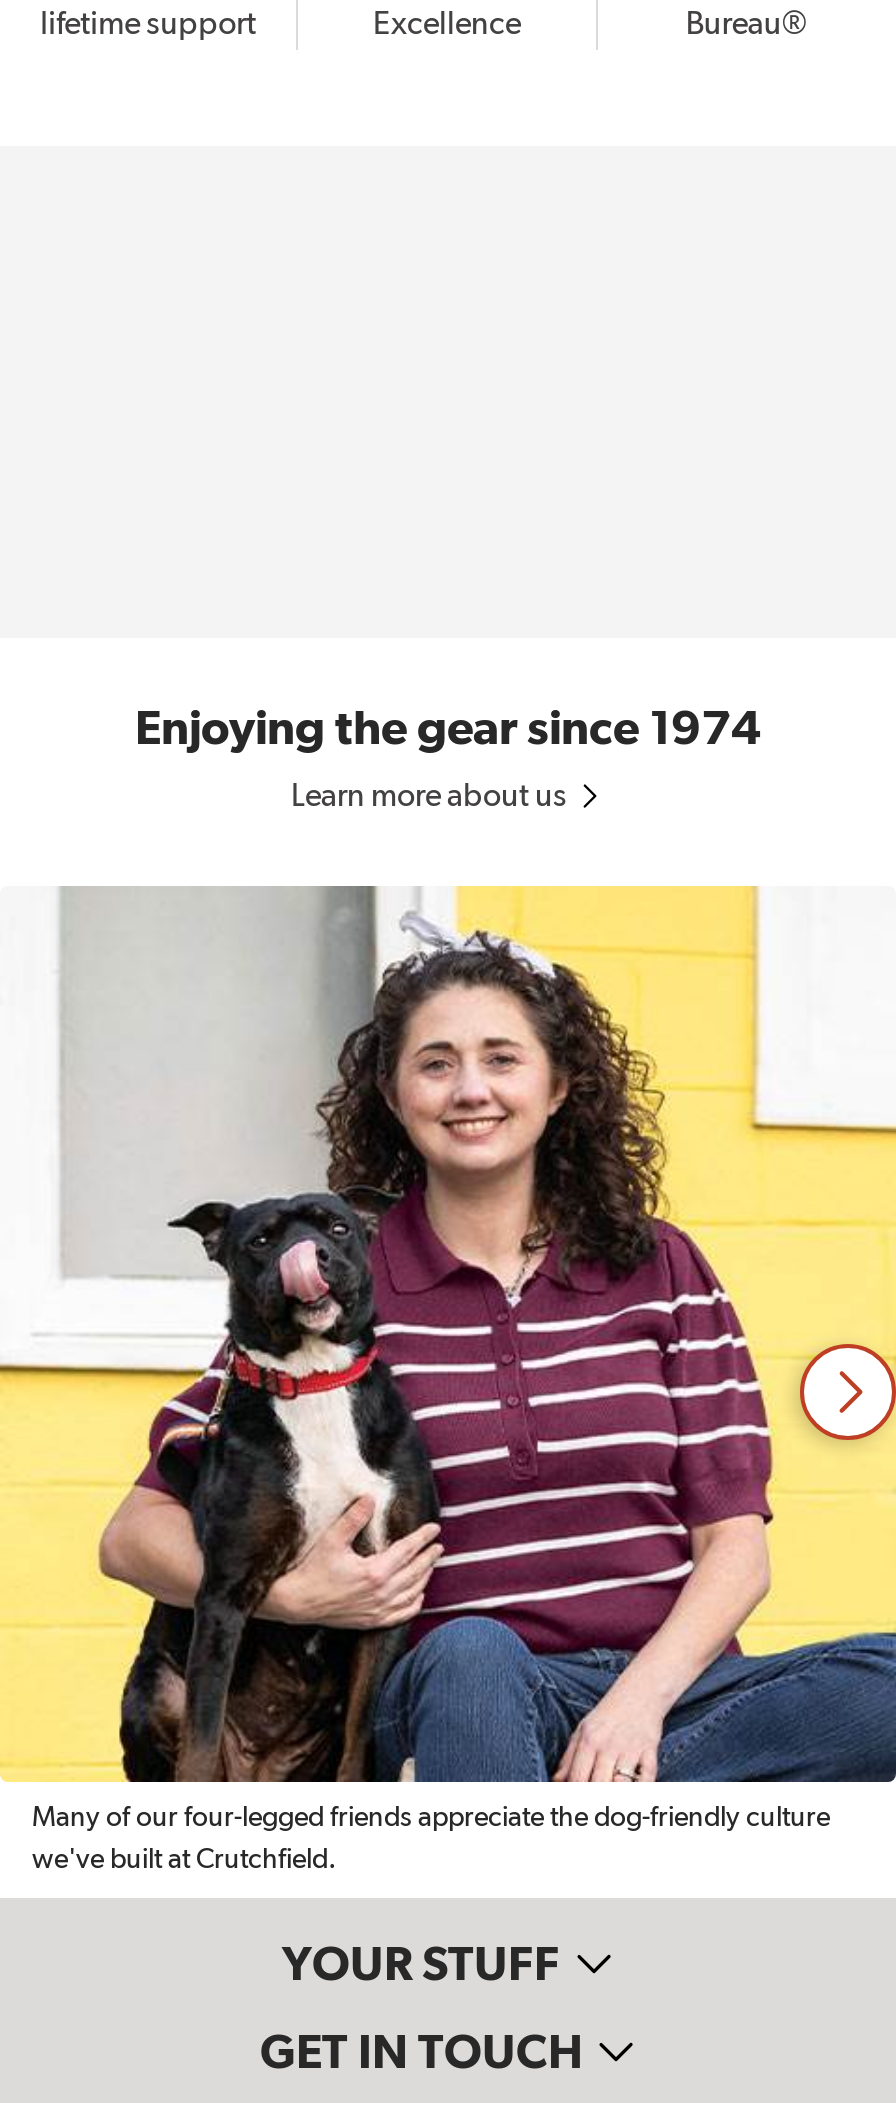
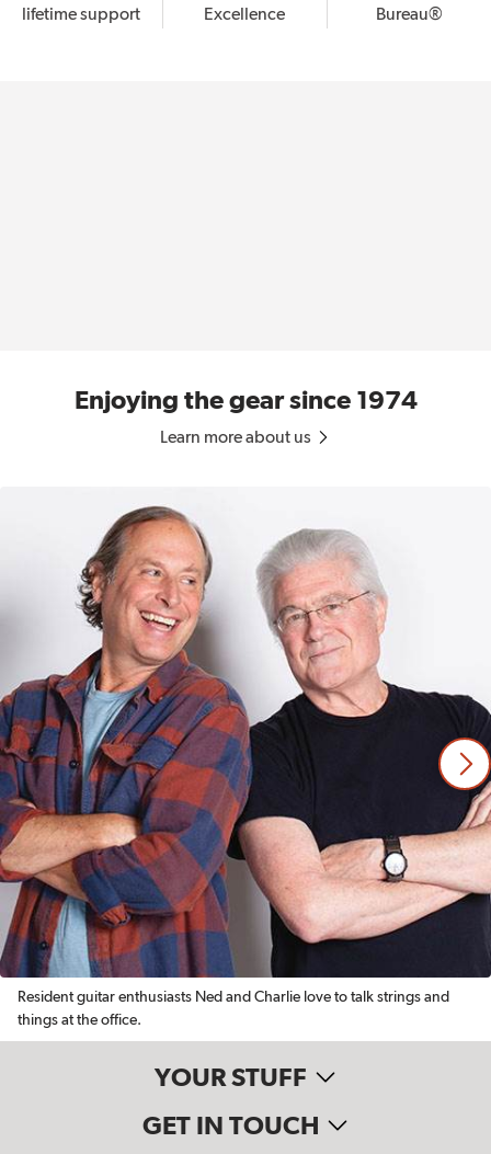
- [image]
- Many of our four-legged friends appreciate the dog-friendly culture
+ [image]
+ Resident guitar enthusiasts Ned and Charlie love to talk strings and

- we've built at Crutchfield.
+ things at the office.
